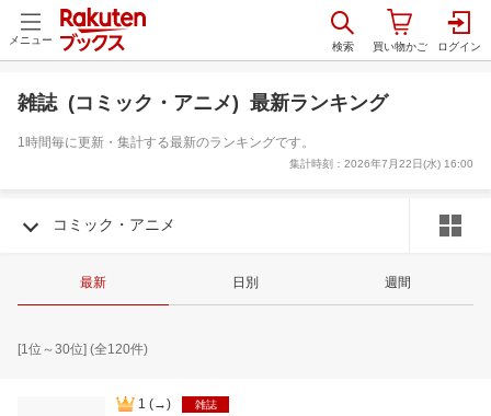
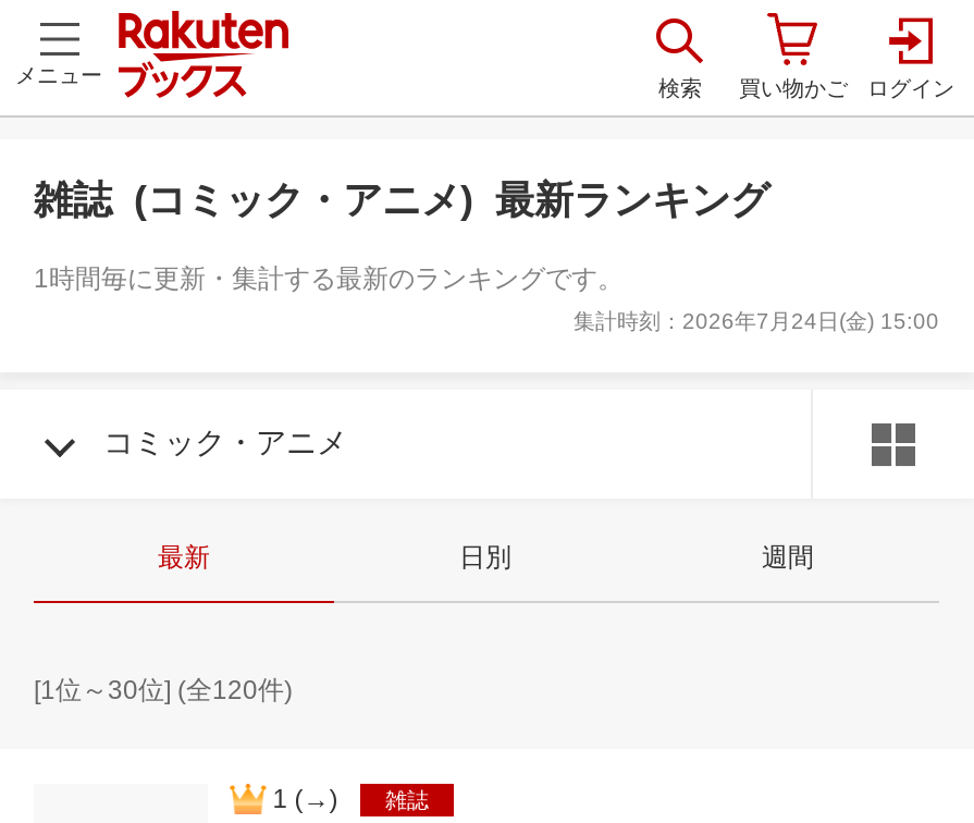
- 集計時刻：2026年7月22日(水) 16:00
+ 集計時刻：2026年7月24日(金) 15:00
